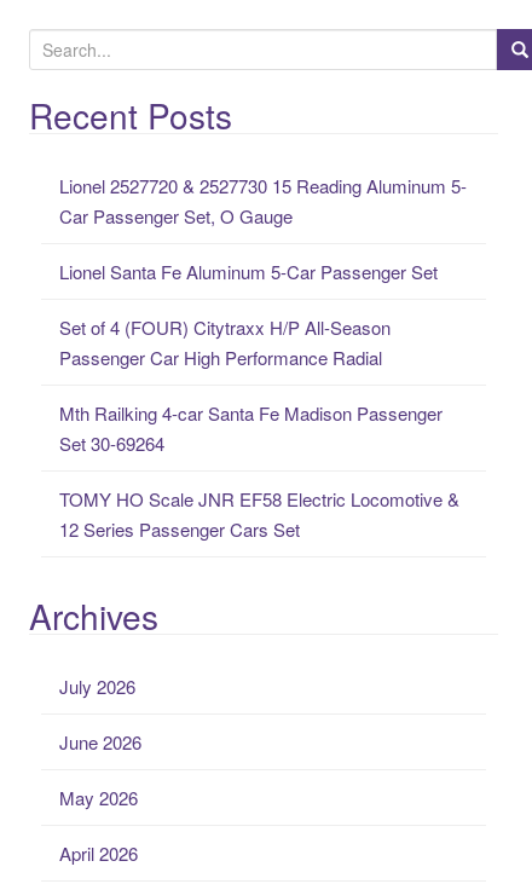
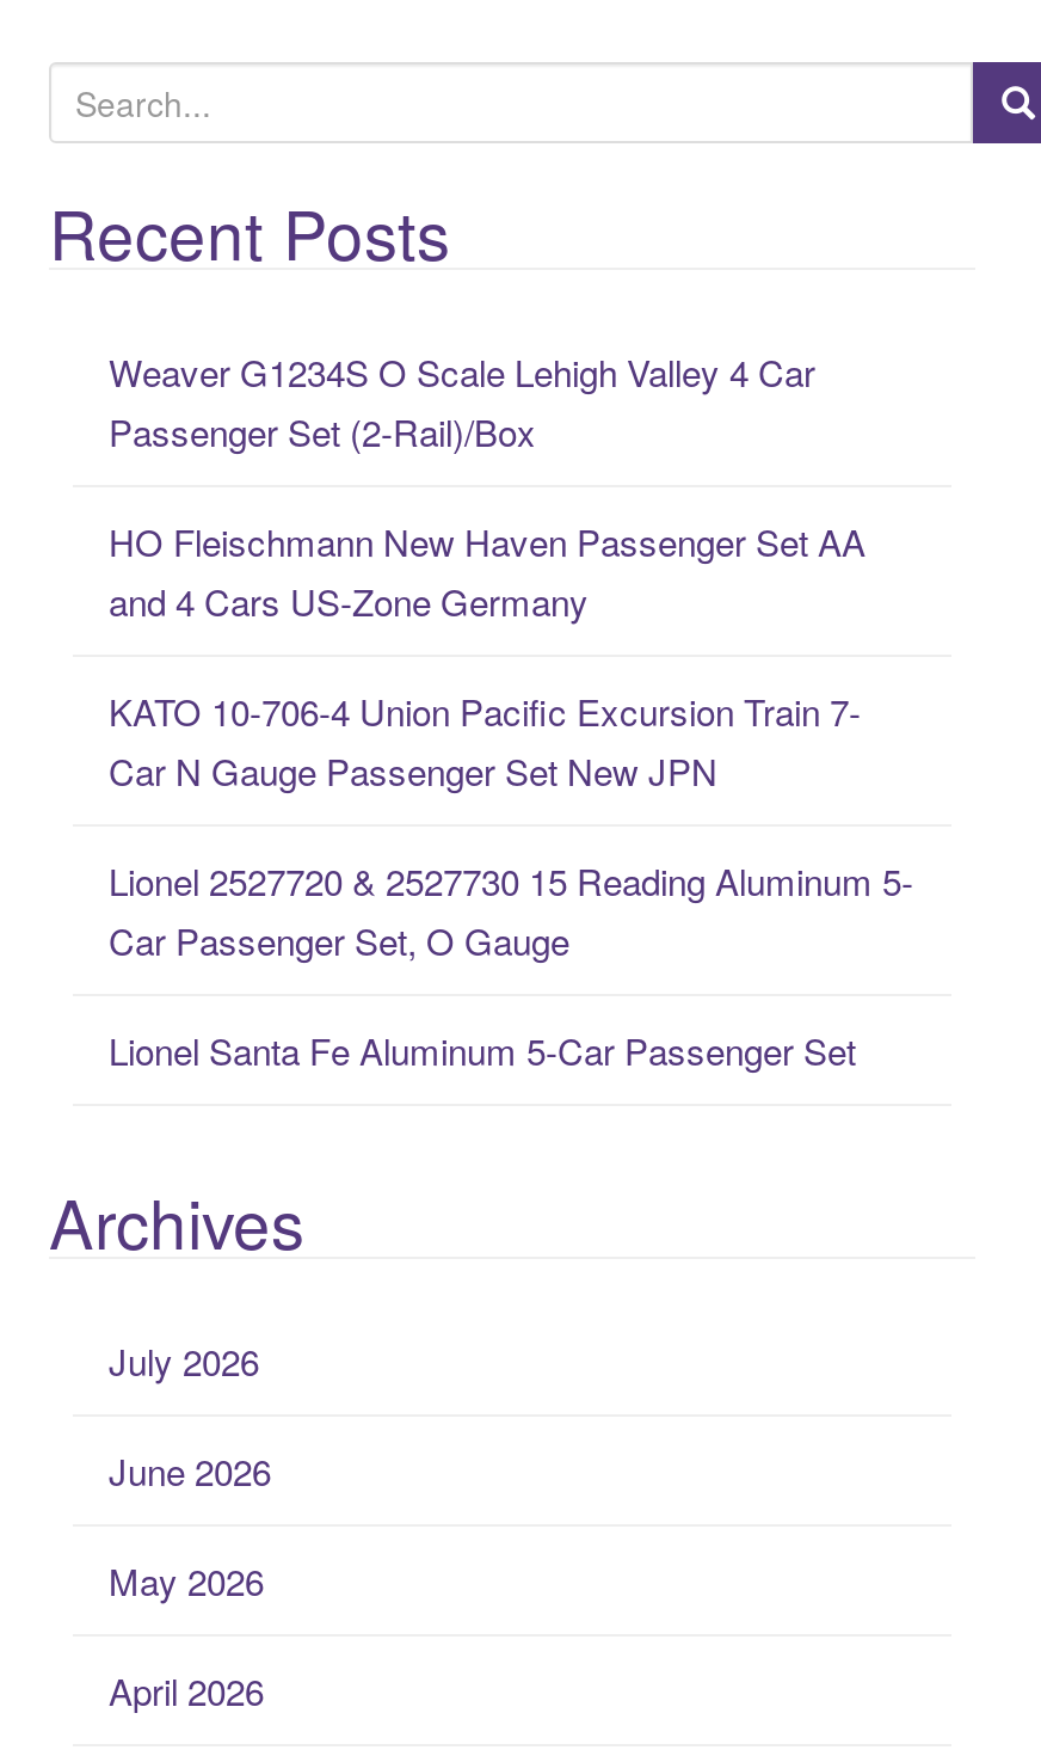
+ Weaver G1234S O Scale Lehigh Valley 4 Car
+ Passenger Set (2-Rail)/Box
+ HO Fleischmann New Haven Passenger Set AA
+ and 4 Cars US-Zone Germany
+ KATO 10-706-4 Union Pacific Excursion Train 7-
+ Car N Gauge Passenger Set New JPN

moved down: Lionel 2527720 & 2527730 15 Reading Aluminum 5- | Car Passenger Set, O Gauge | Lionel Santa Fe Aluminum 5-Car Passenger Set

- Set of 4 (FOUR) Citytraxx H/P All-Season
- Passenger Car High Performance Radial
- Mth Railking 4-car Santa Fe Madison Passenger
- Set 30-69264
- TOMY HO Scale JNR EF58 Electric Locomotive &
- 12 Series Passenger Cars Set
